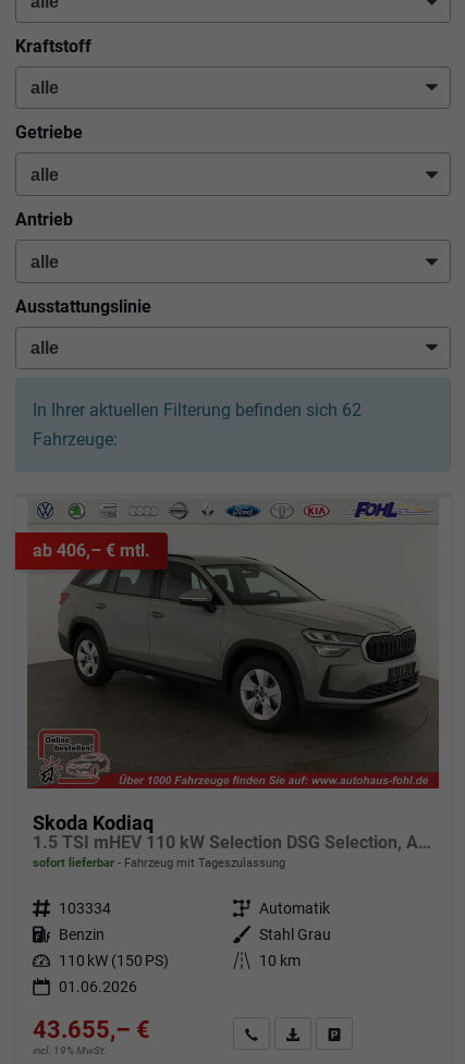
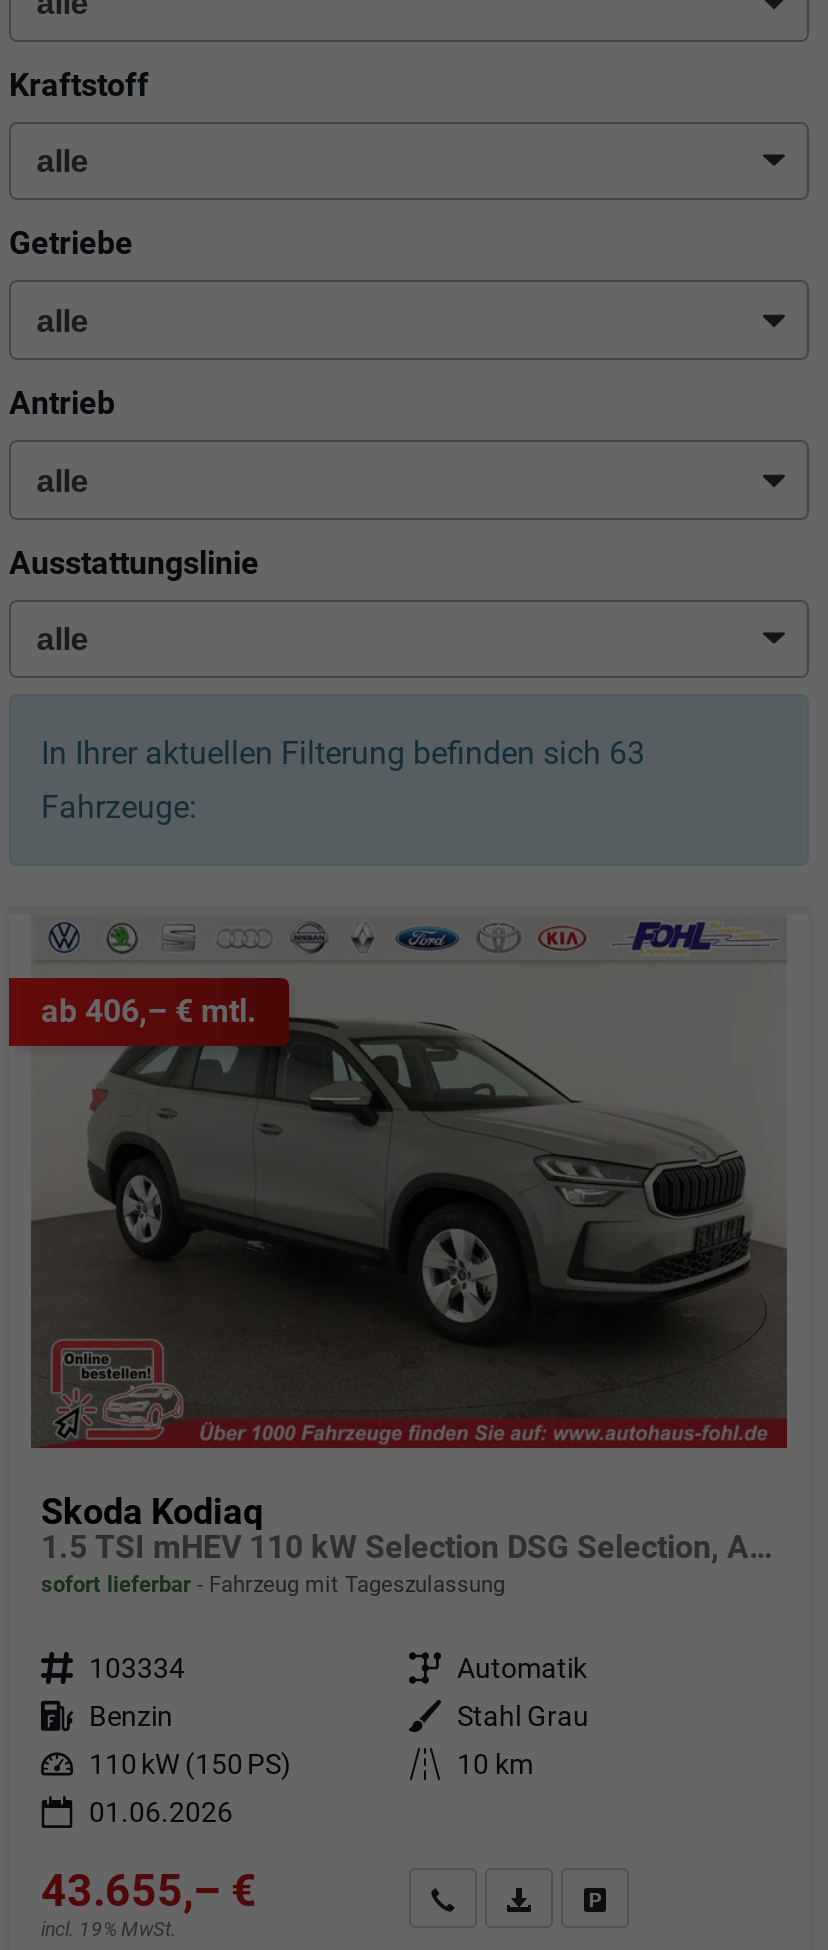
- In Ihrer aktuellen Filterung befinden sich 62
+ In Ihrer aktuellen Filterung befinden sich 63
